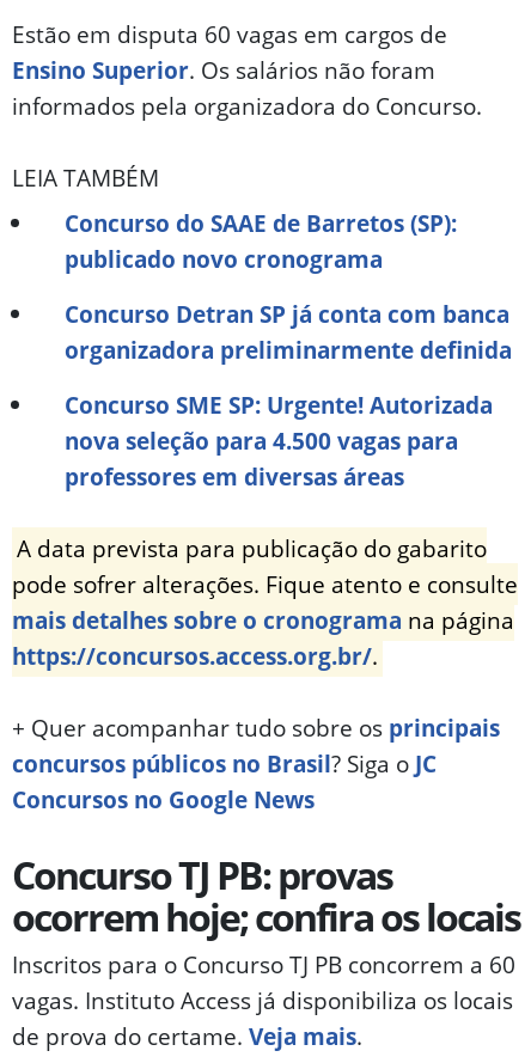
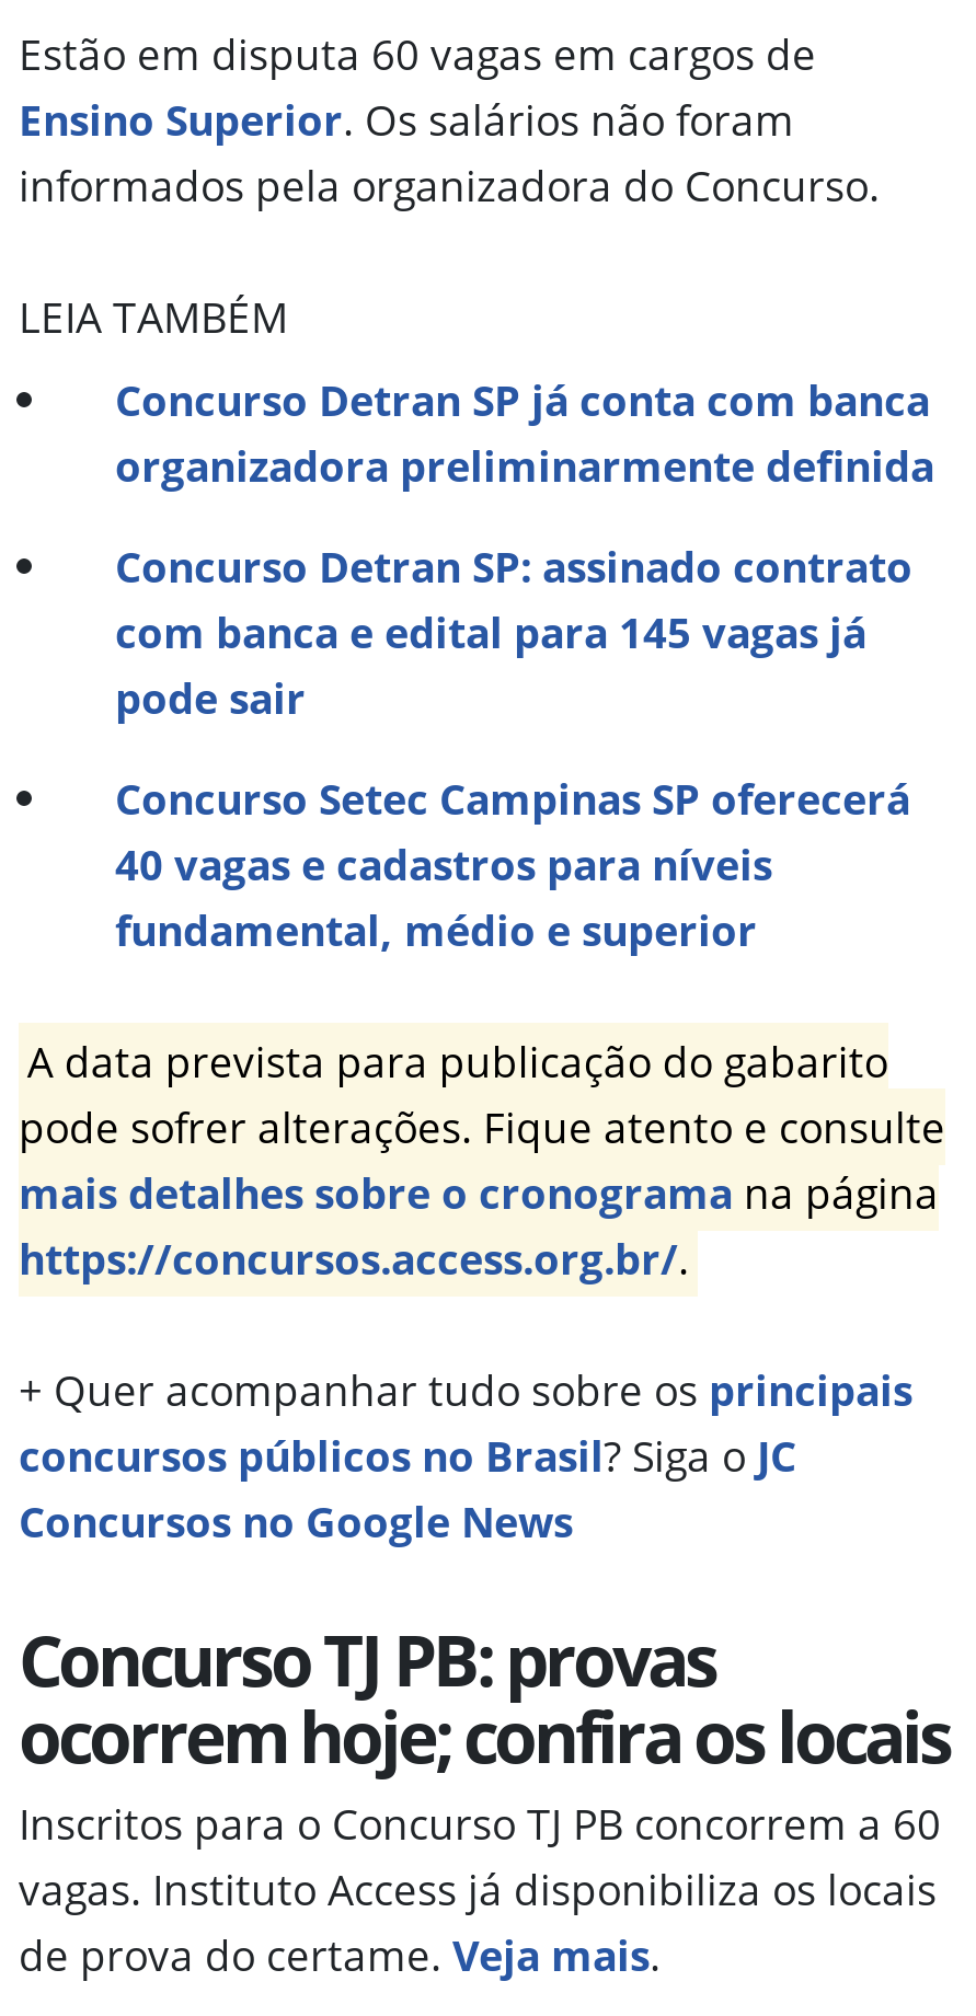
- Concurso do SAAE de Barretos (SP):
- publicado novo cronograma

moved up: Concurso Detran SP já conta com banca | organizadora preliminarmente definida

- Concurso SME SP: Urgente! Autorizada
- nova seleção para 4.500 vagas para
- professores em diversas áreas
+ Concurso Detran SP: assinado contrato
+ com banca e edital para 145 vagas já
+ pode sair
+ Concurso Setec Campinas SP oferecerá
+ 40 vagas e cadastros para níveis
+ fundamental, médio e superior
